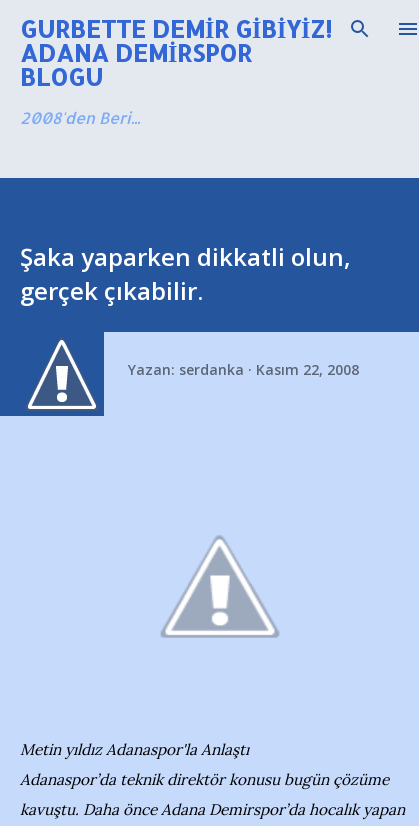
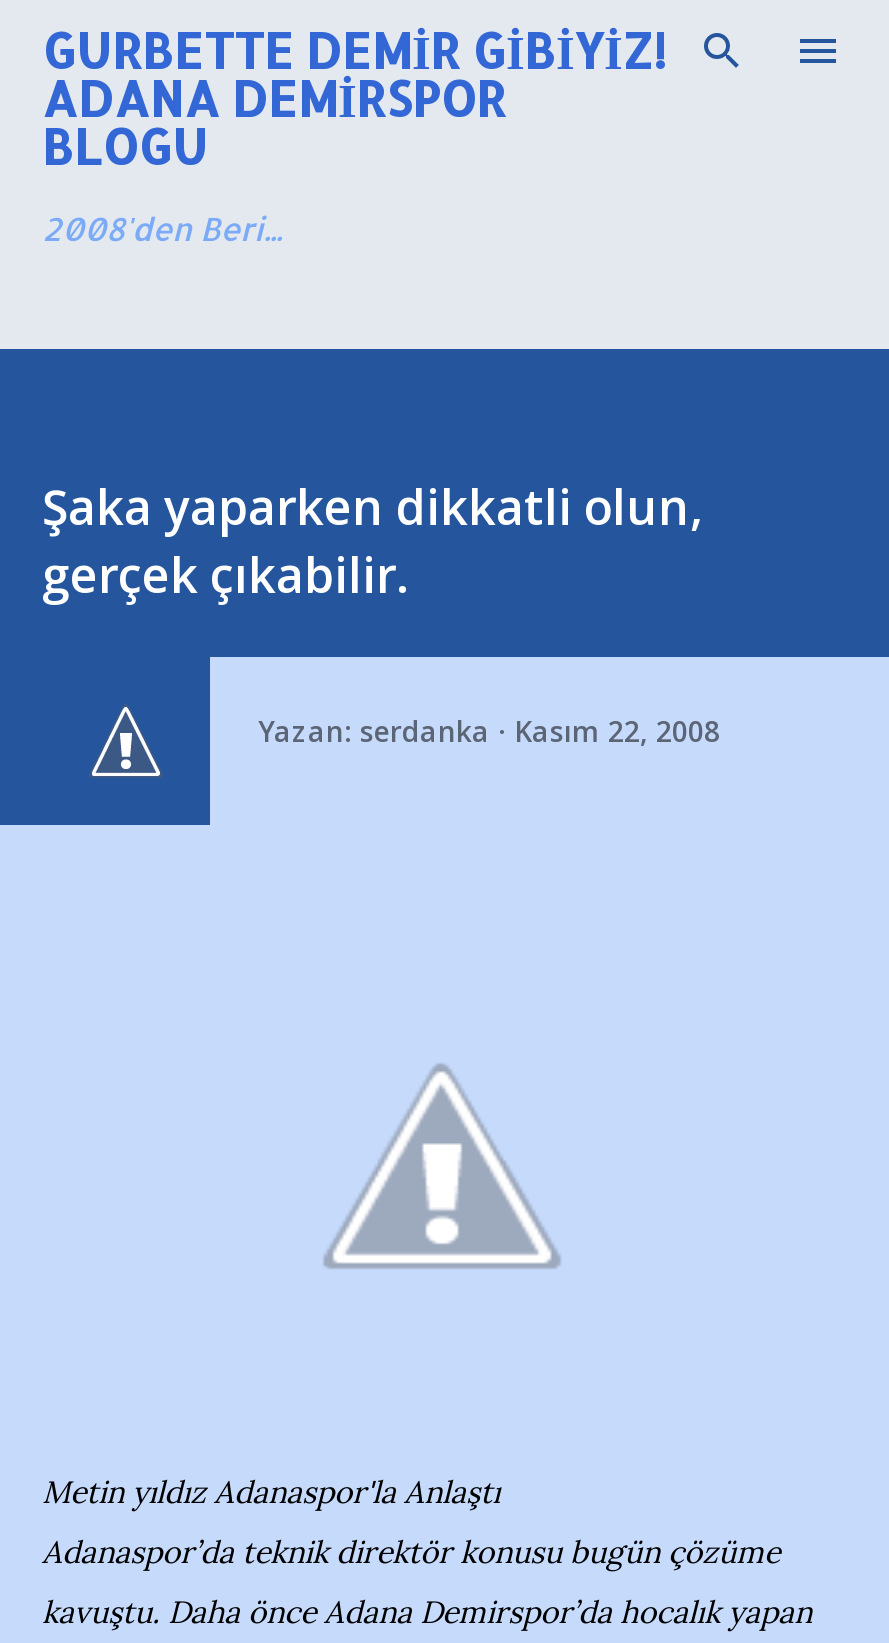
- [image]
+ [image]
